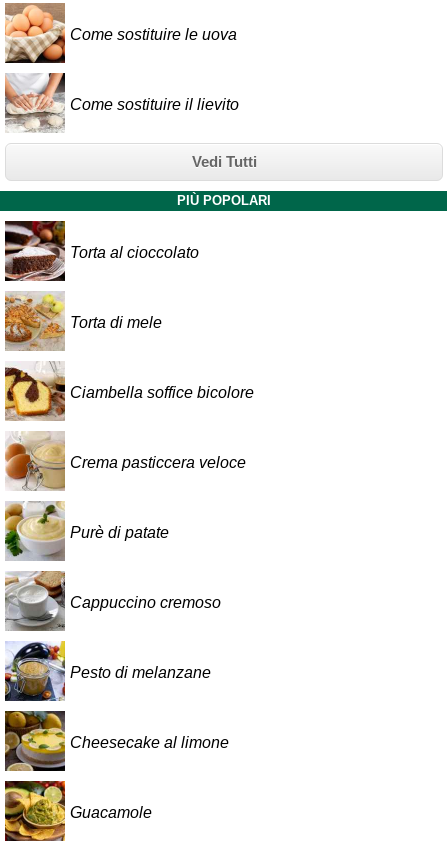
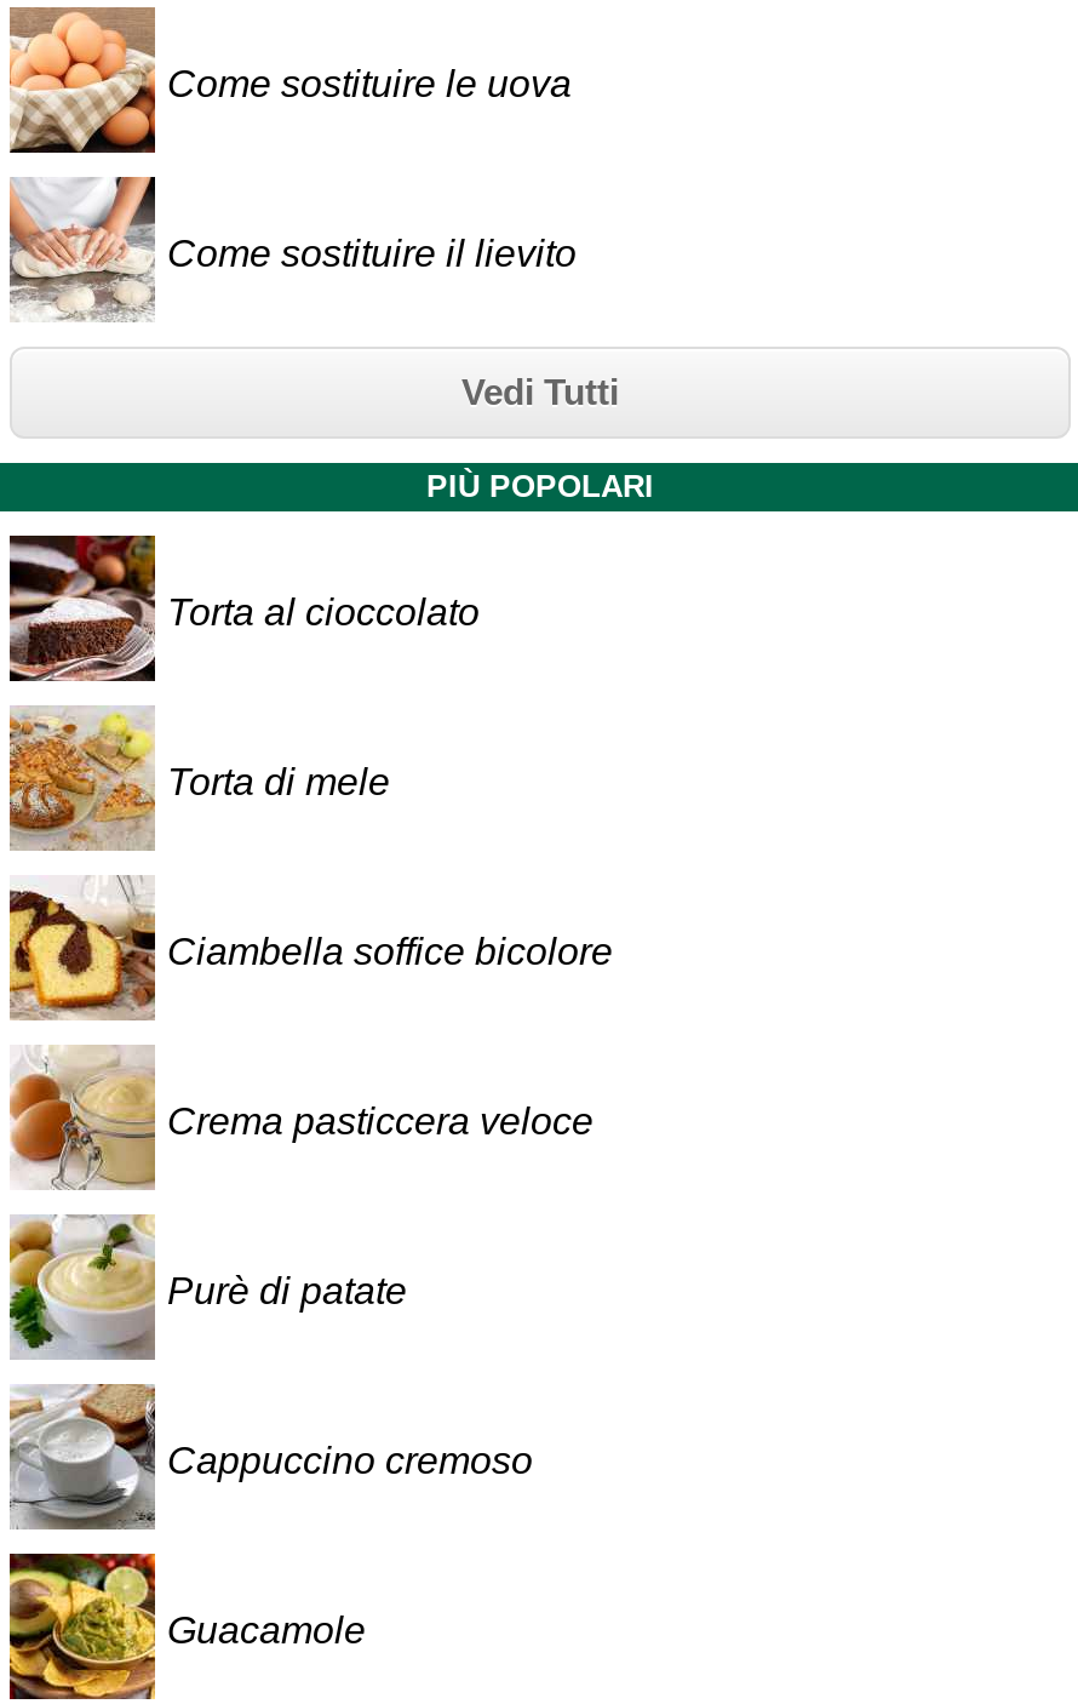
- [image]
- Pesto di melanzane

- [image]
- Cheesecake al limone
